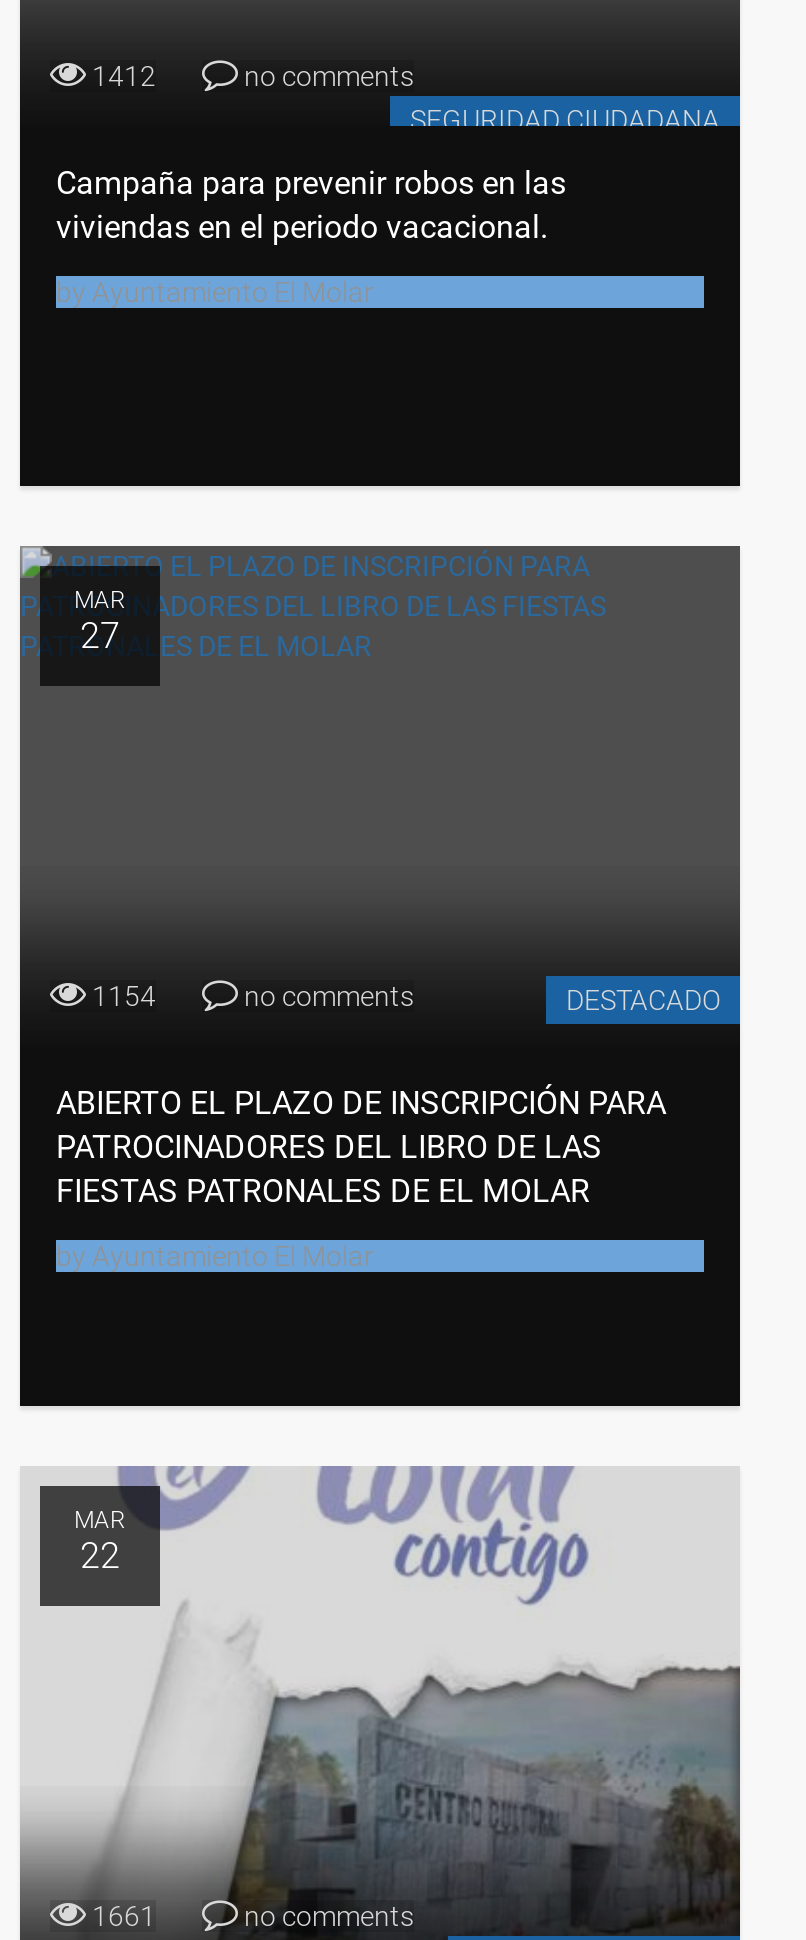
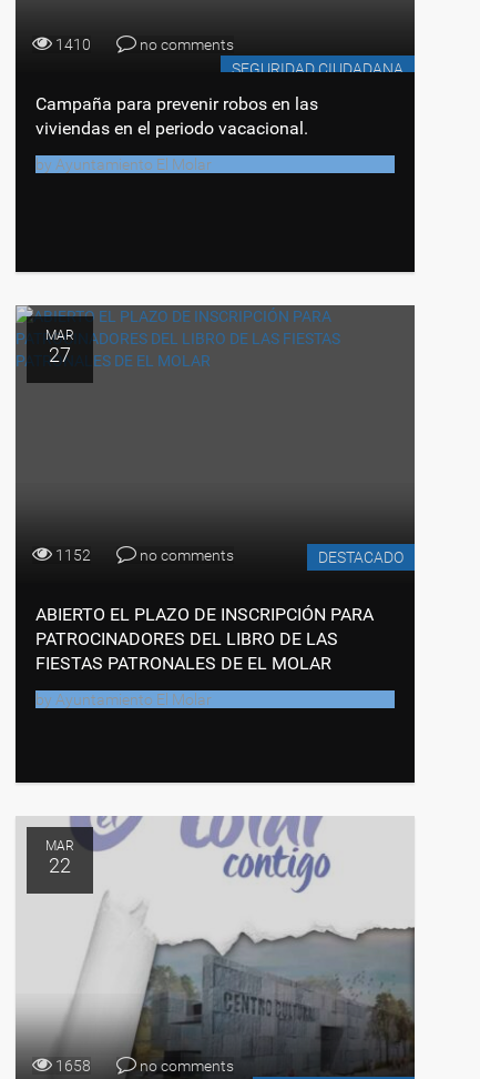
- 1412
+ 1410

- 1154
+ 1152

- 1661
+ 1658
